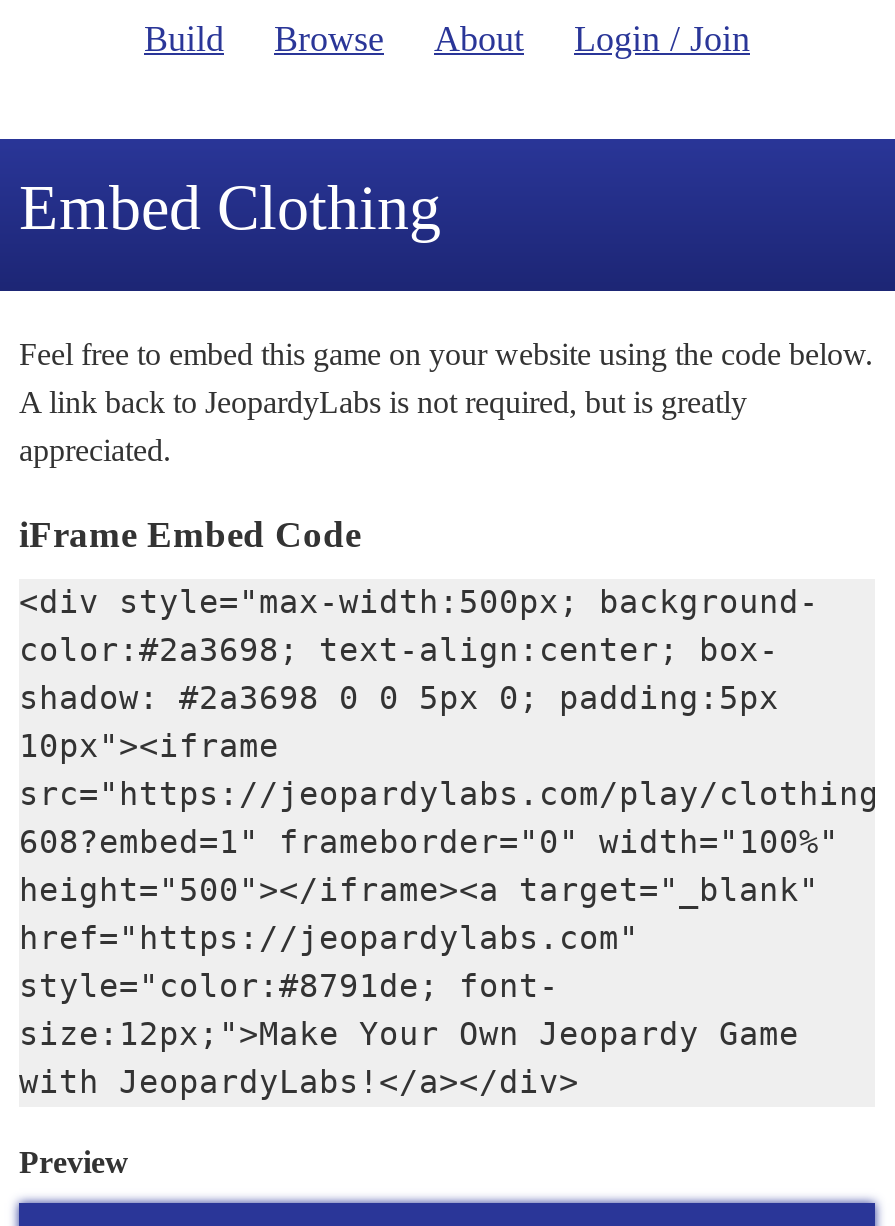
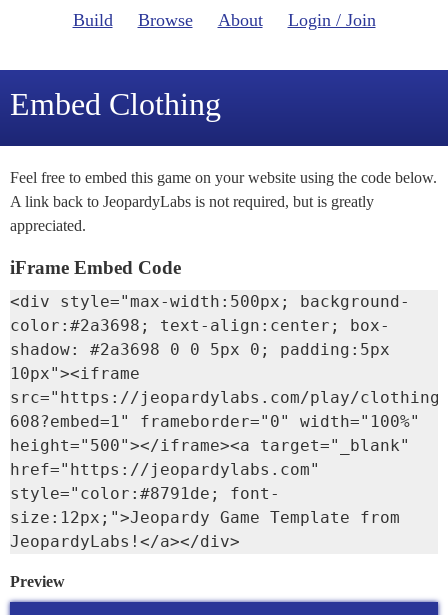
- size:12px;">Make Your Own Jeopardy Game
- with JeopardyLabs!</a></div>
+ size:12px;">Jeopardy Game Template from
+ JeopardyLabs!</a></div>
